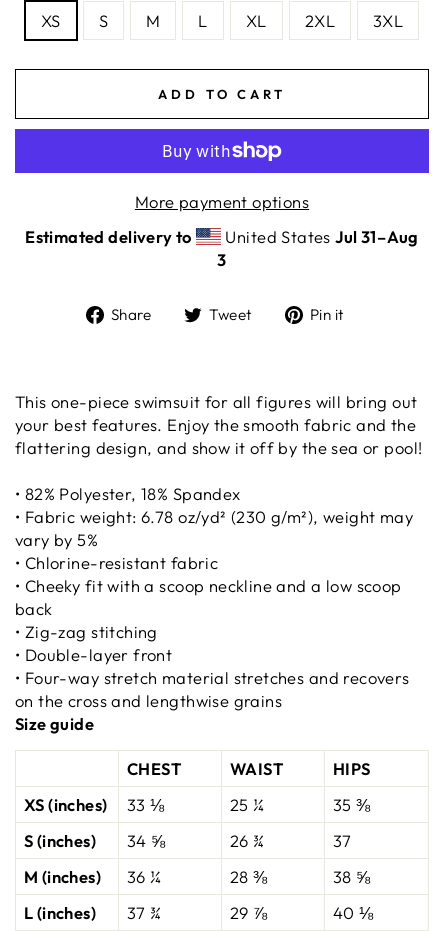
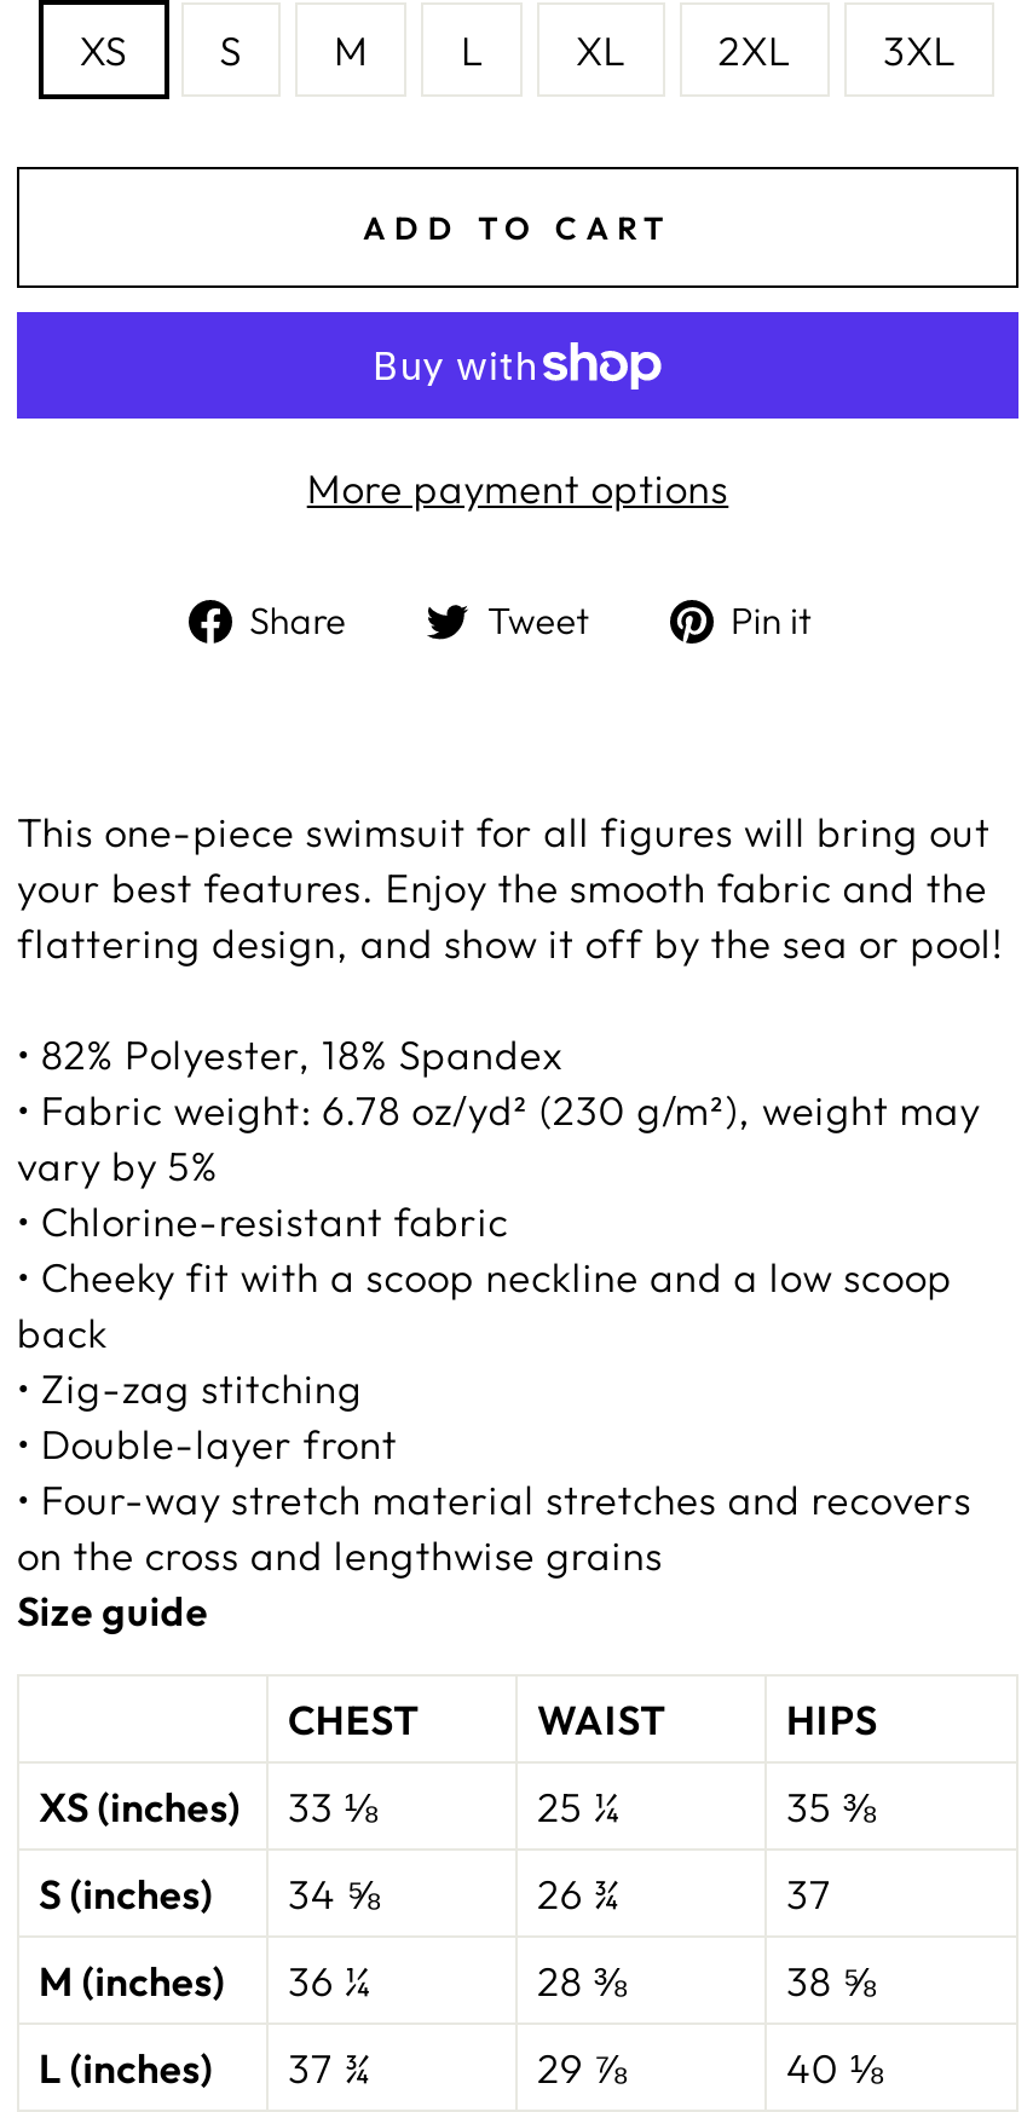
- Estimated delivery to
- United States Jul 31–Aug
- 3
